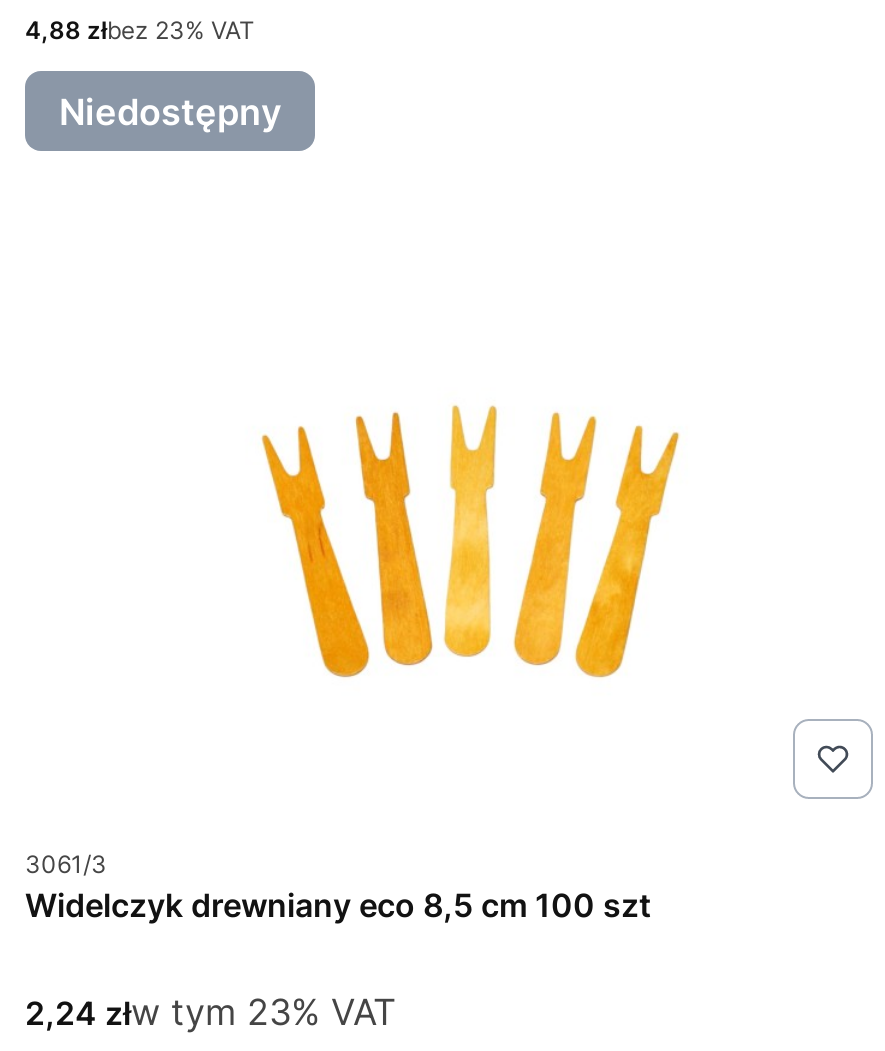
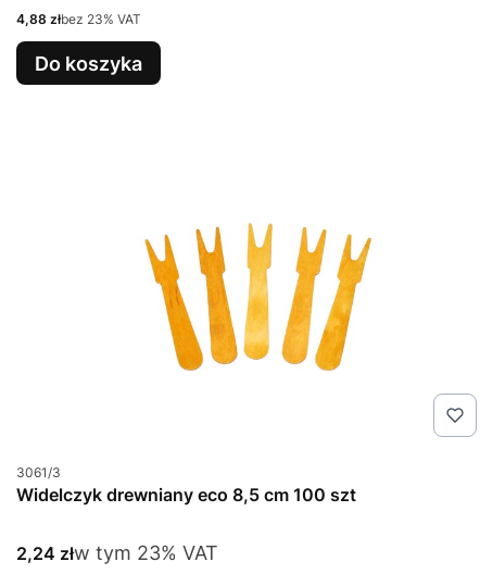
- Niedostępny
+ Do koszyka
